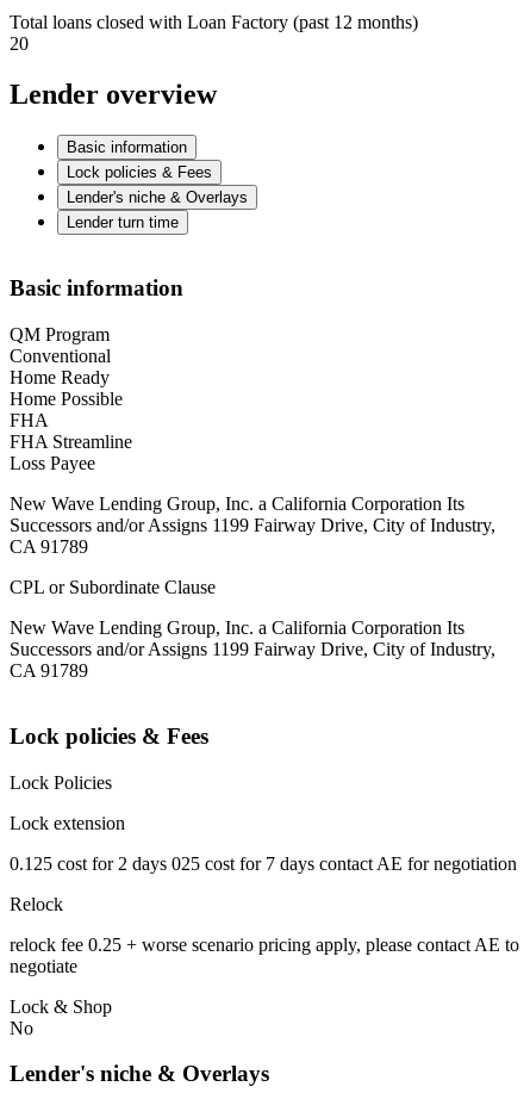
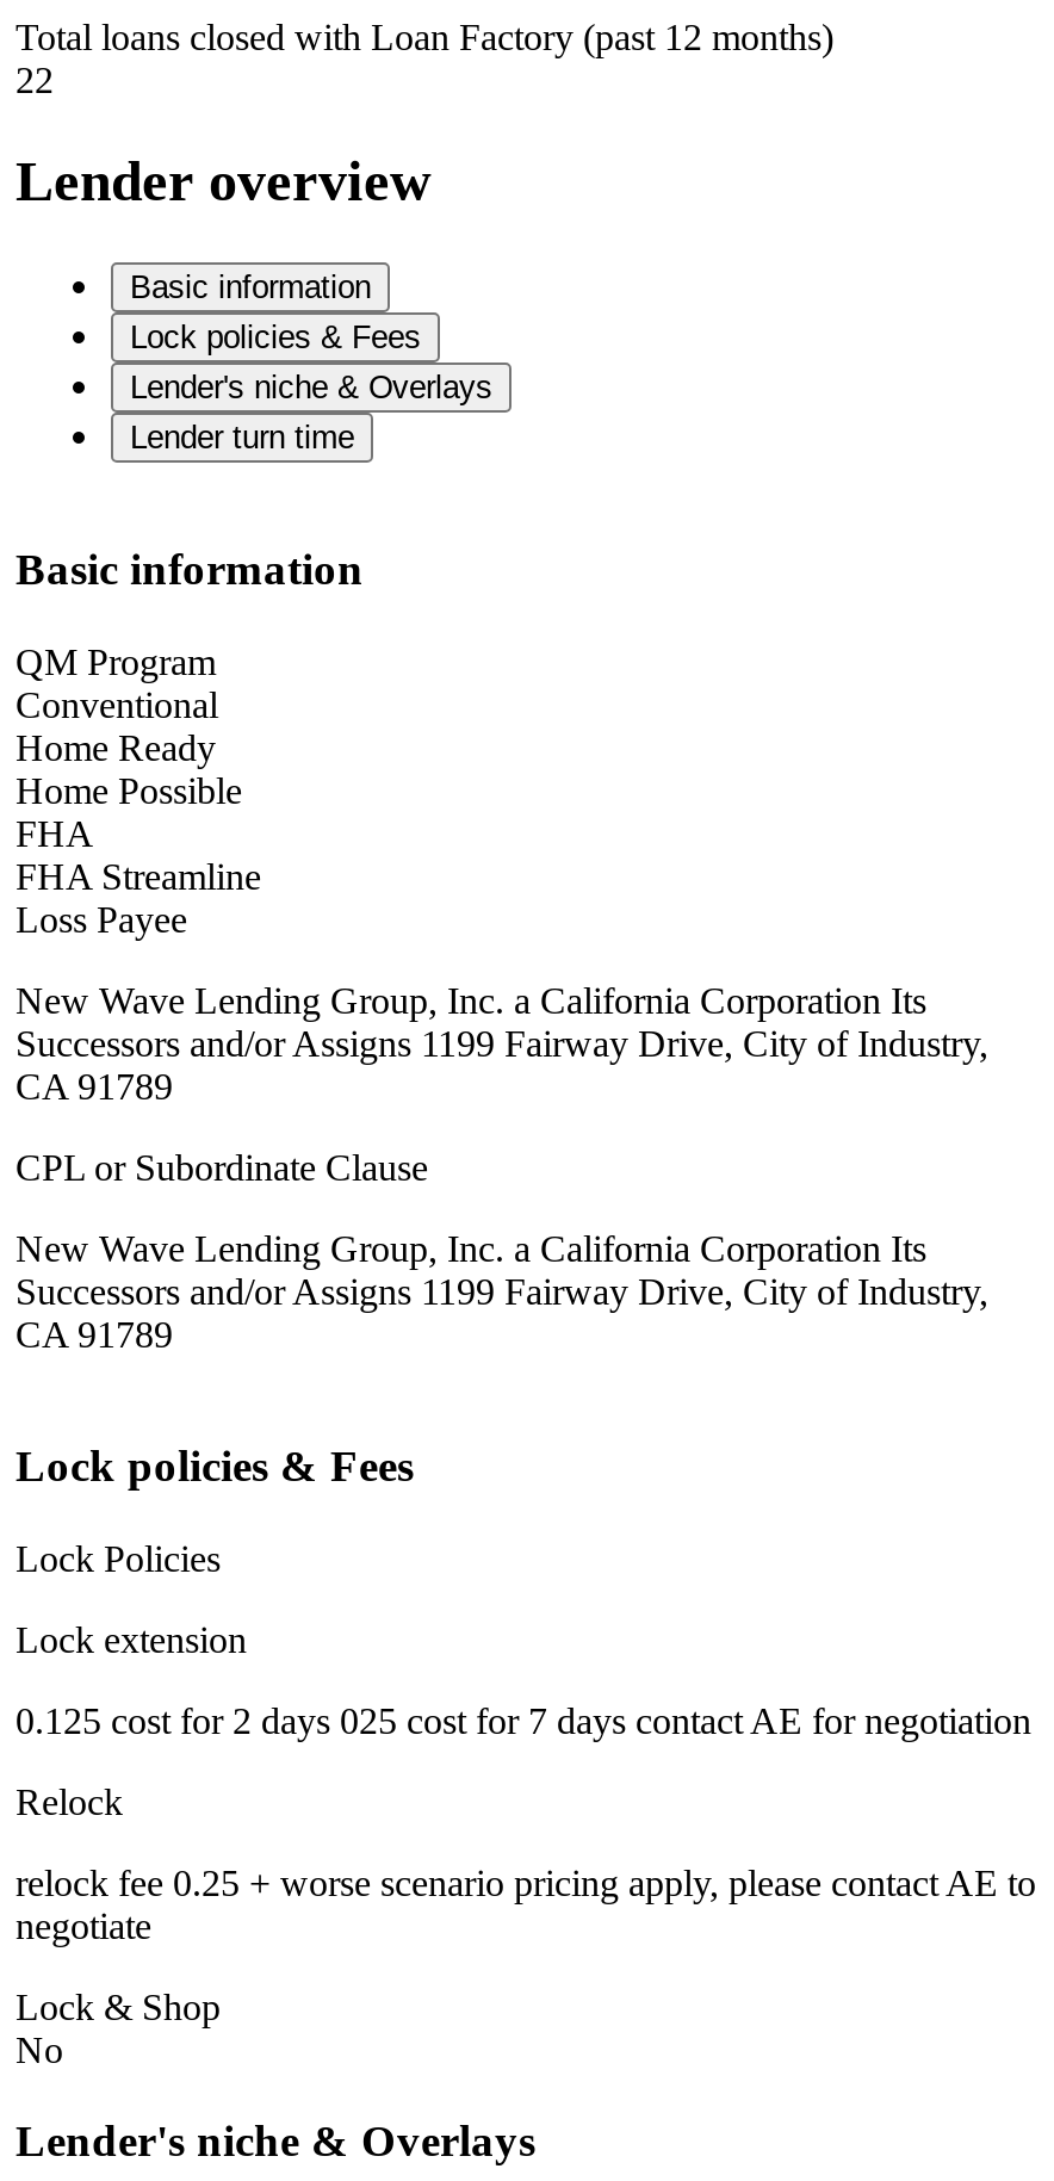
- 20
+ 22
